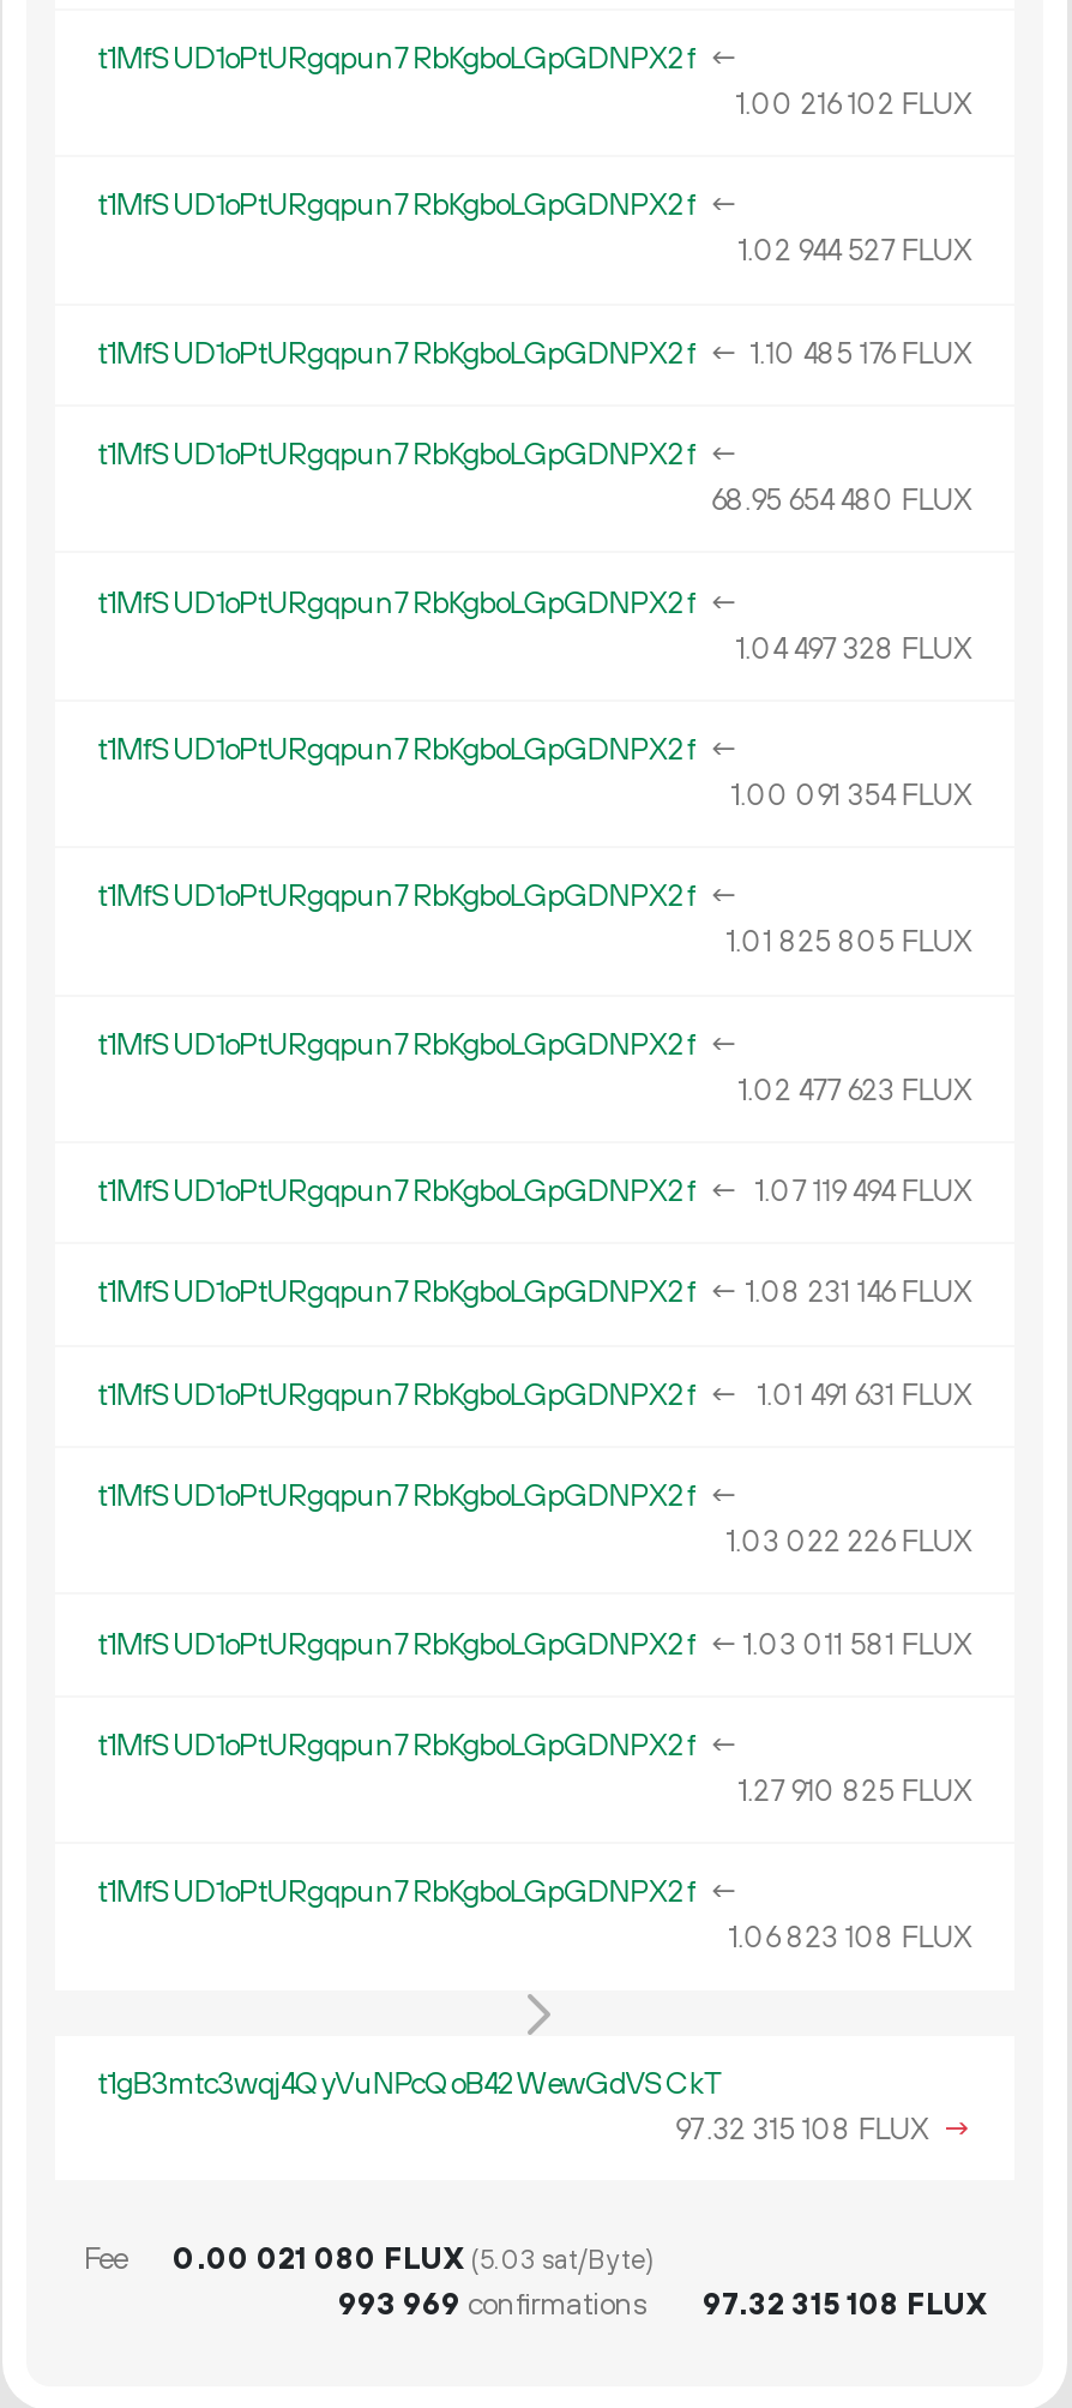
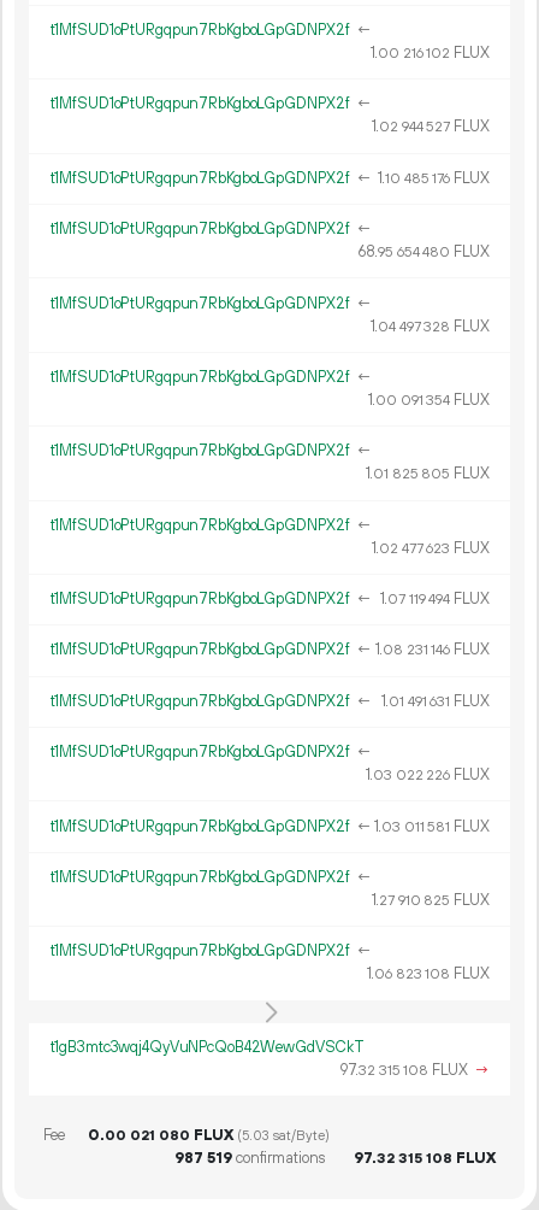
- 993 969 confirmations
+ 987 519 confirmations
